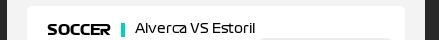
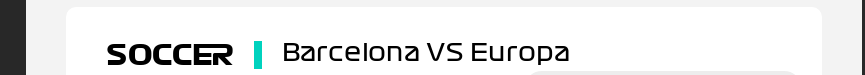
- Alverca VS Estoril
+ Barcelona VS Europa
